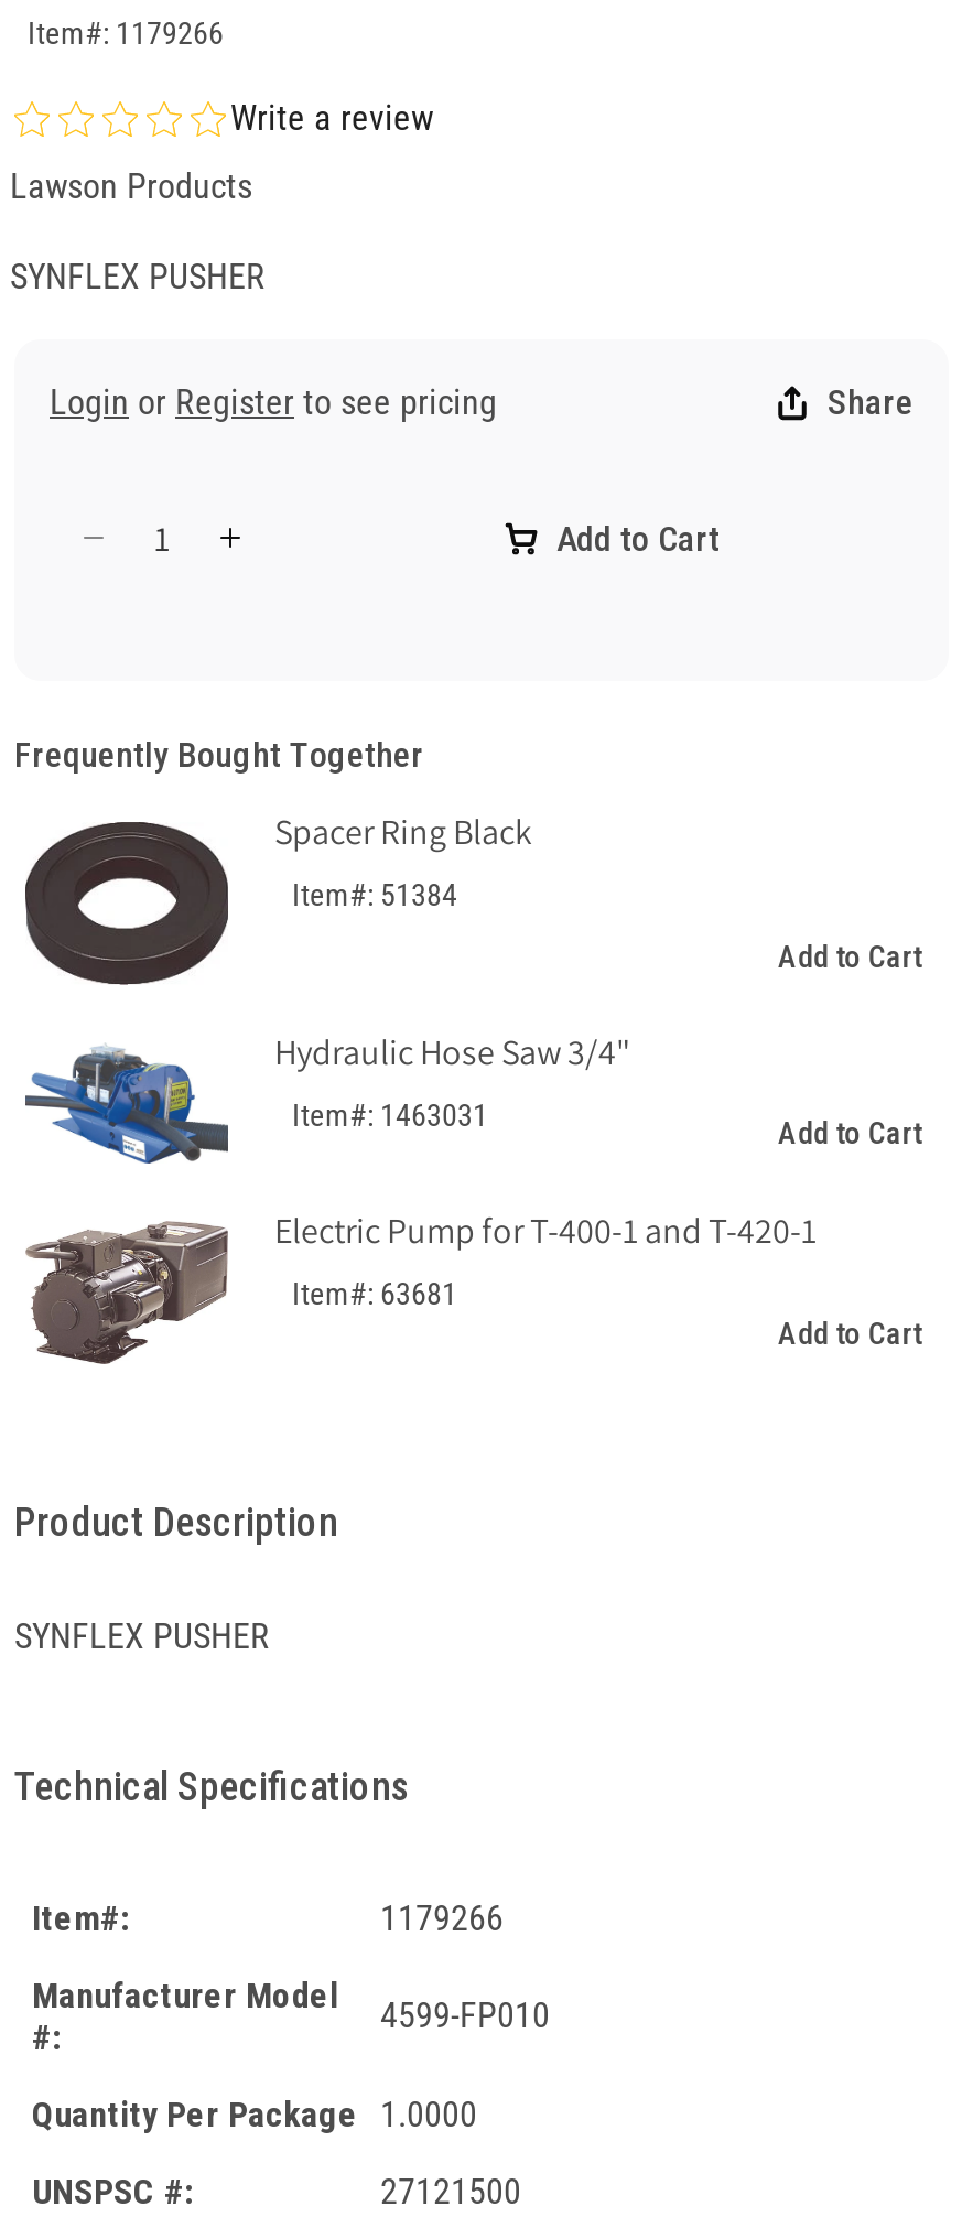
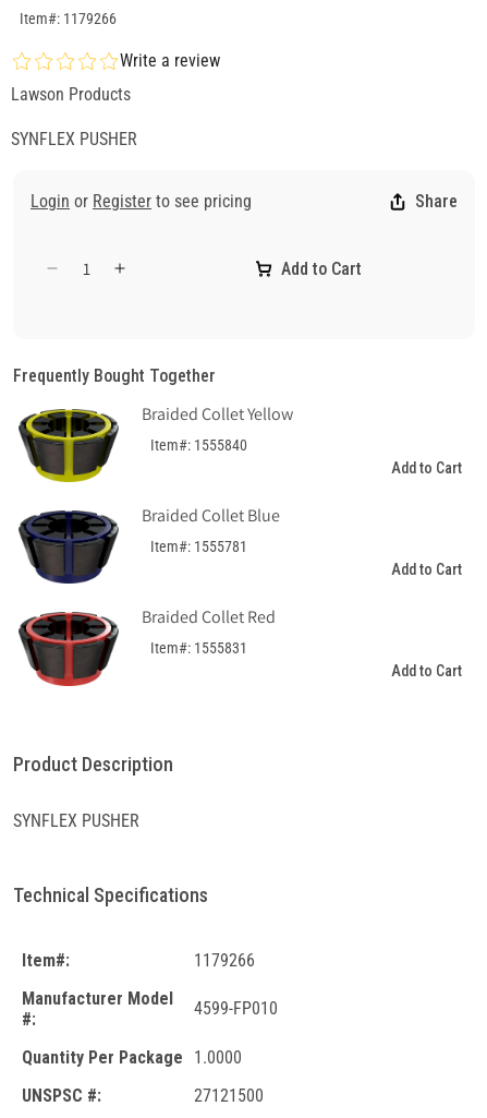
- [image]
- Spacer Ring Black
+ [image]
+ Braided Collet Yellow

- Item#: 51384
+ Item#: 1555840

- [image]
- Hydraulic Hose Saw 3/4"
+ [image]
+ Braided Collet Blue

- Item#: 1463031
+ Item#: 1555781

- [image]
- Electric Pump for T-400-1 and T-420-1
+ [image]
+ Braided Collet Red

- Item#: 63681
+ Item#: 1555831
